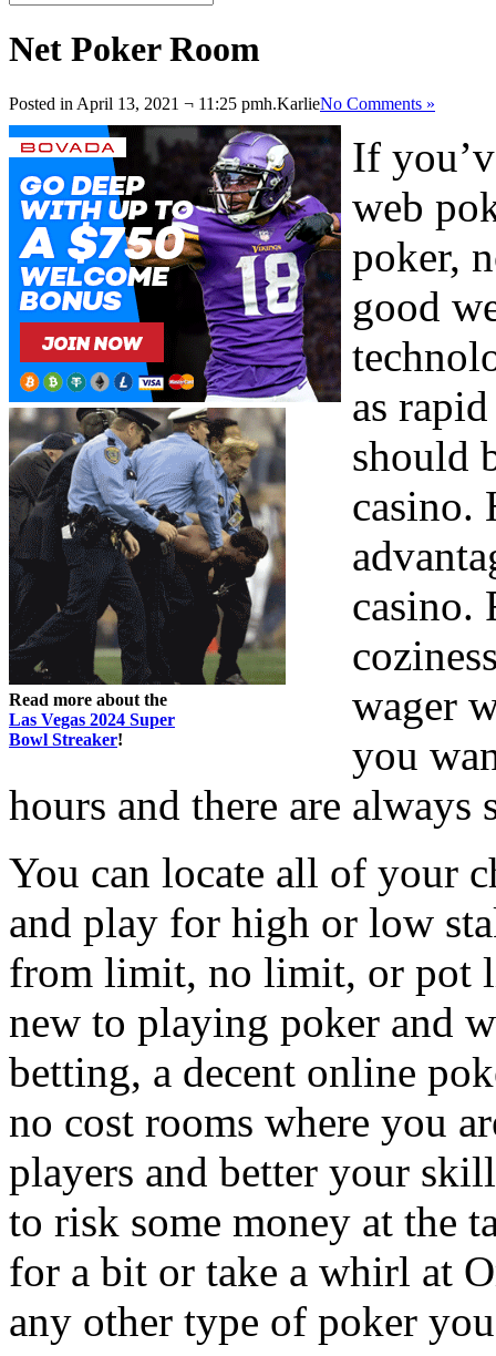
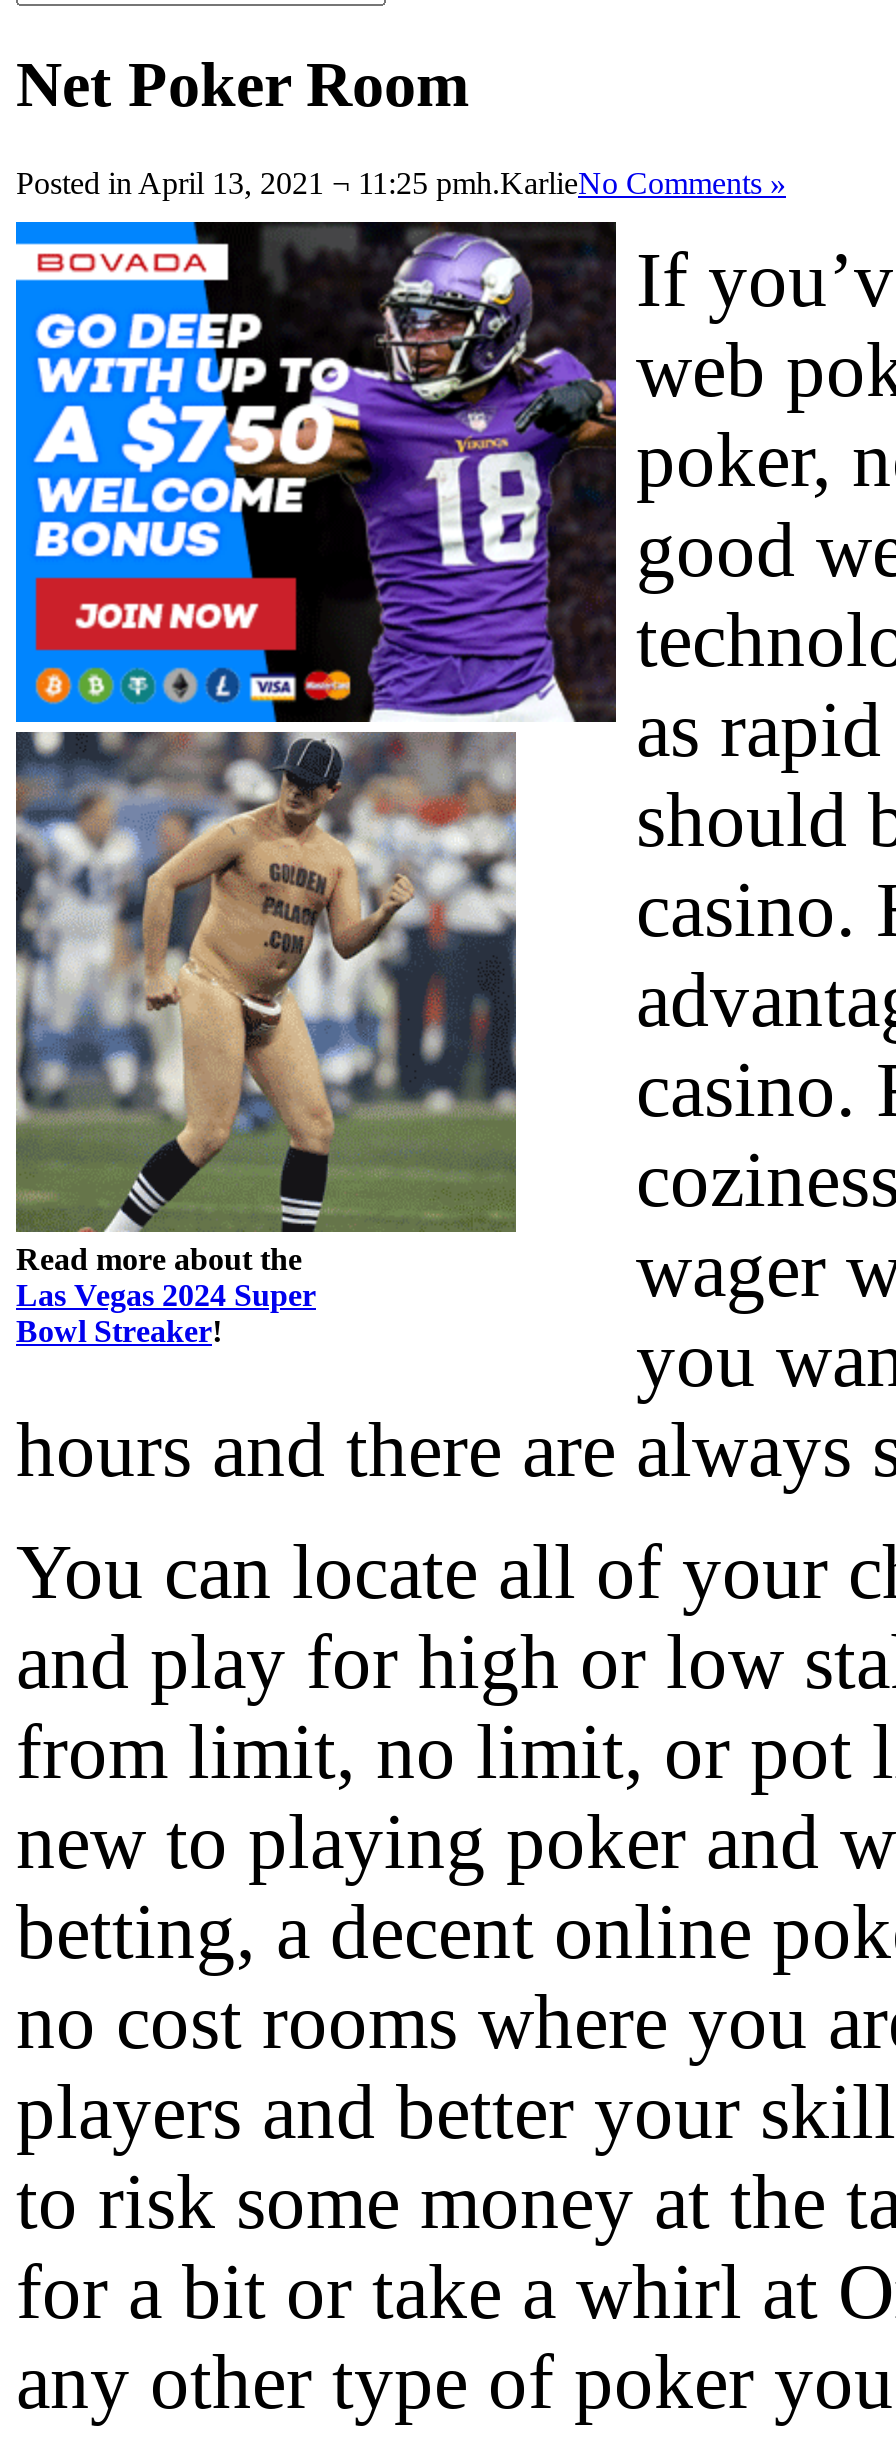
- [image]
+ [image]
